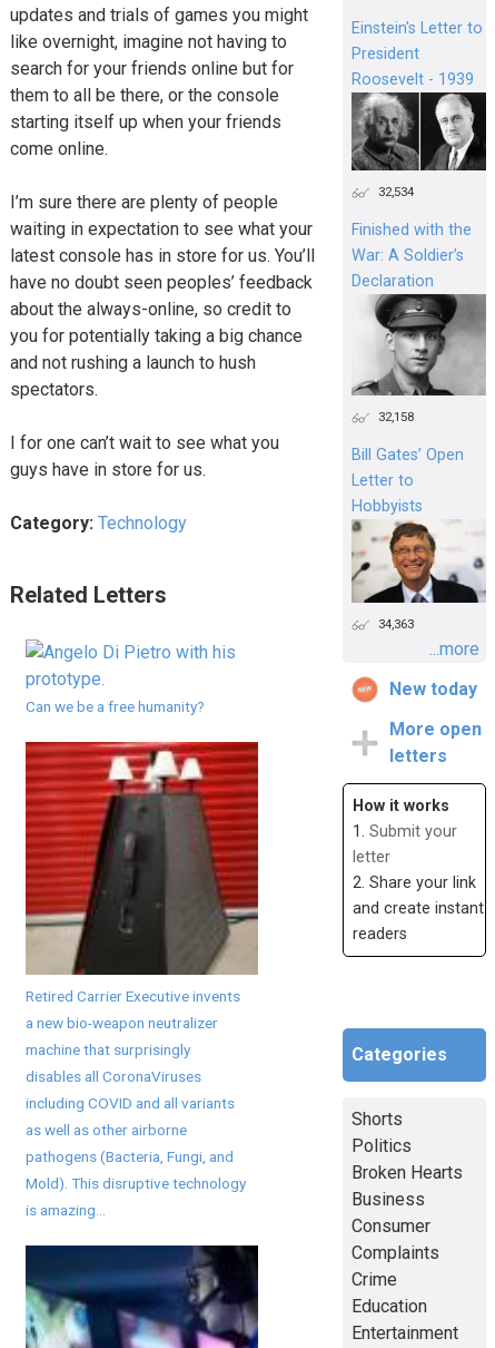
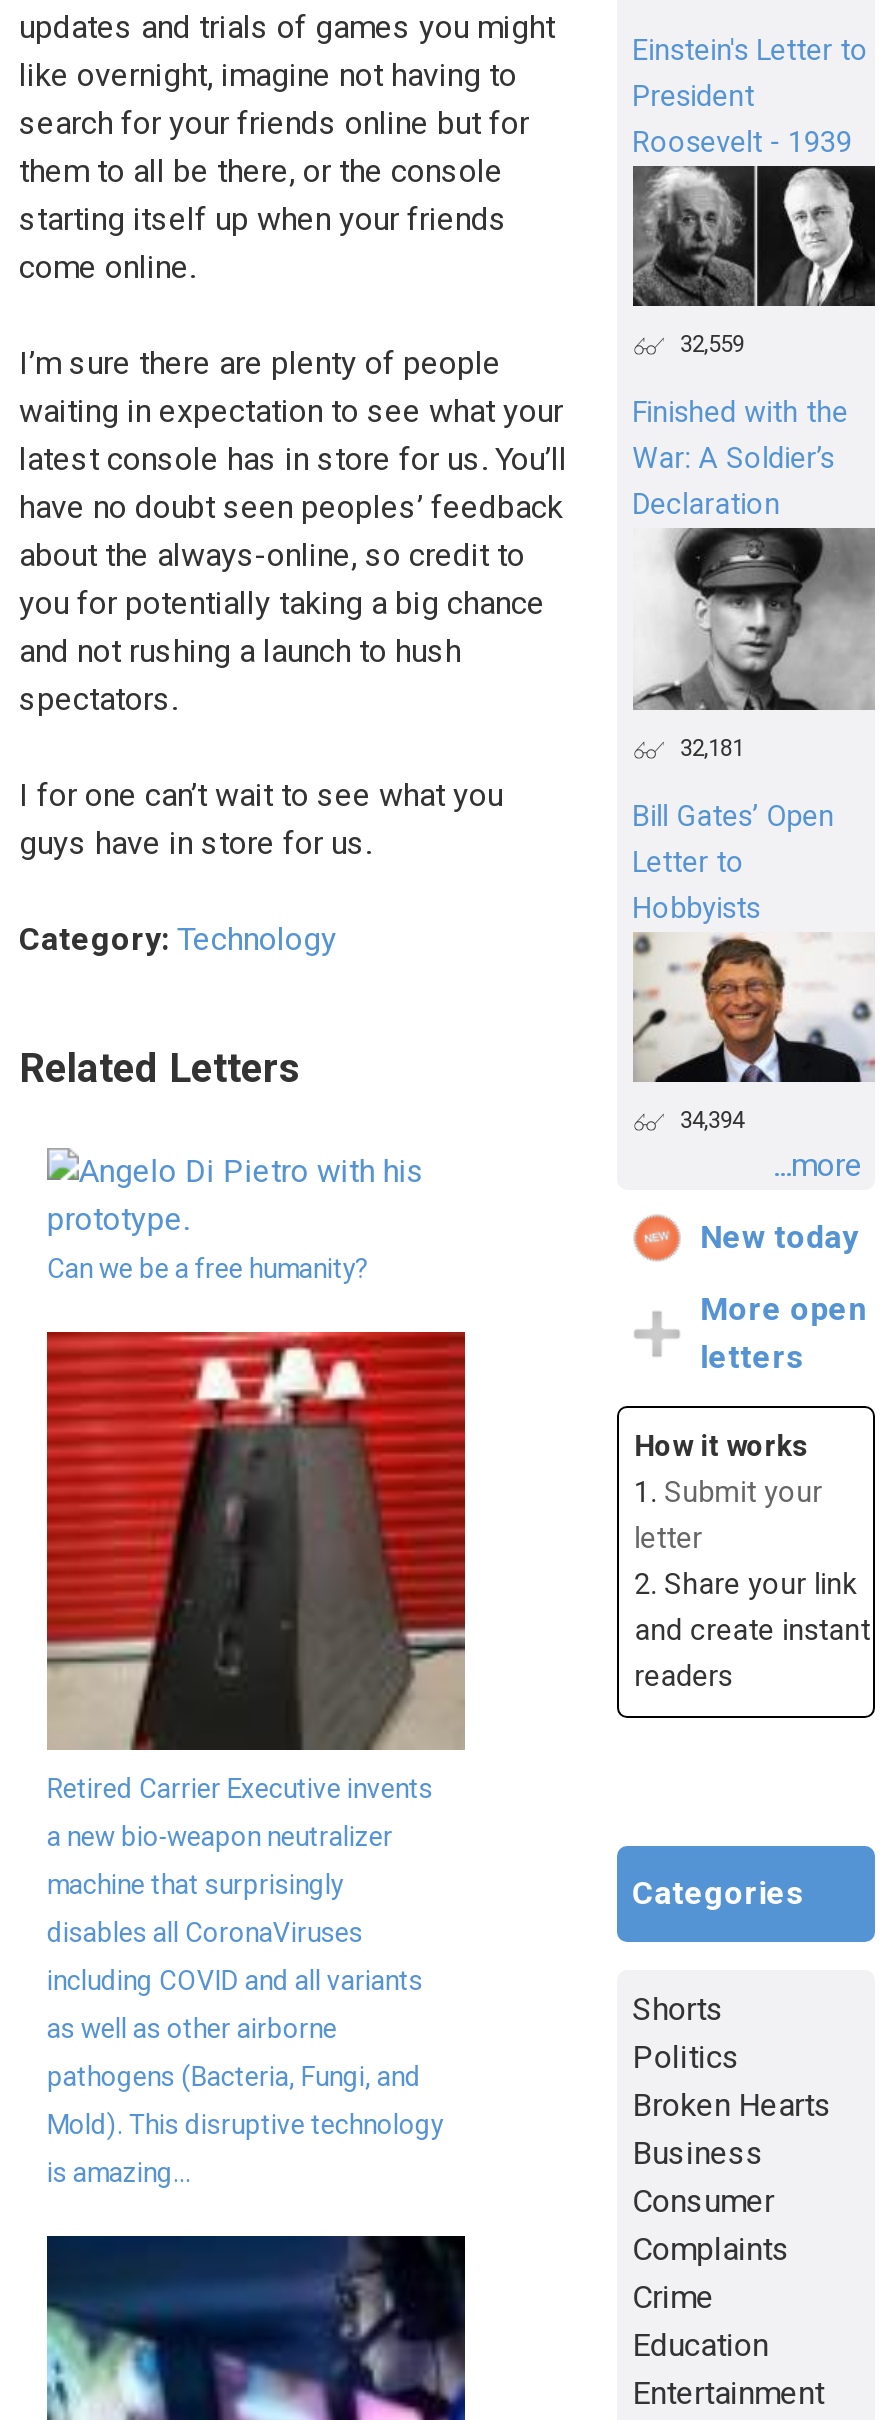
- 32,534
+ 32,559

- 32,158
+ 32,181

- 34,363
+ 34,394
